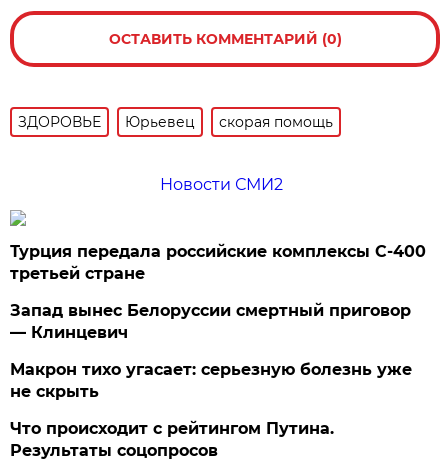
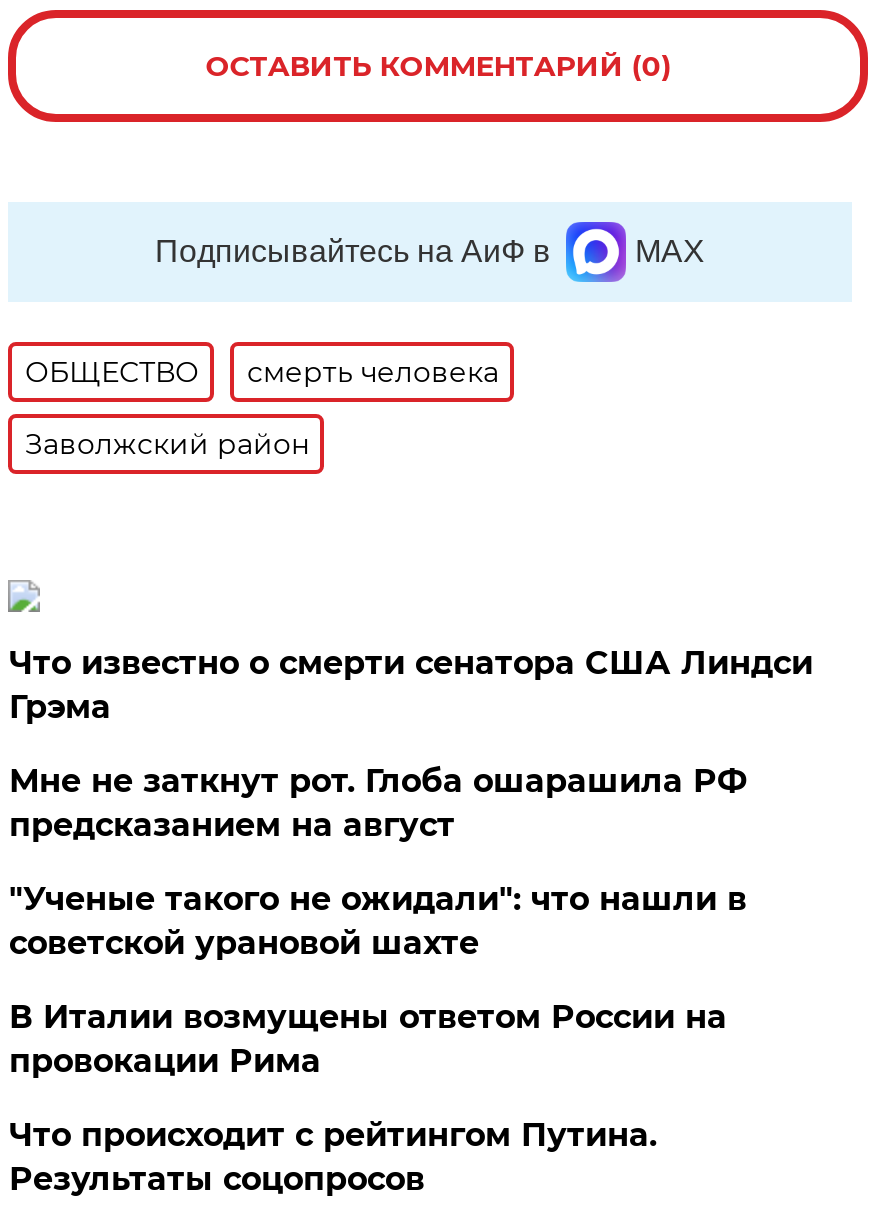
- ЗДОРОВЬЕ
- Юрьевец
- скорая помощь
- Новости СМИ2
+ Подписывайтесь на АиФ в
+ MAX
+ ОБЩЕСТВО
+ смерть человека
+ Заволжский район

- Турция передала российские комплексы С-400
- третьей стране
- Запад вынес Белоруссии смертный приговор
- — Клинцевич
- Макрон тихо угасает: серьезную болезнь уже
- не скрыть
+ Что известно о смерти сенатора США Линдси
+ Грэма
+ Мне не заткнут рот. Глоба ошарашила РФ
+ предсказанием на август
+ "Ученые такого не ожидали": что нашли в
+ советской урановой шахте
+ В Италии возмущены ответом России на
+ провокации Рима
